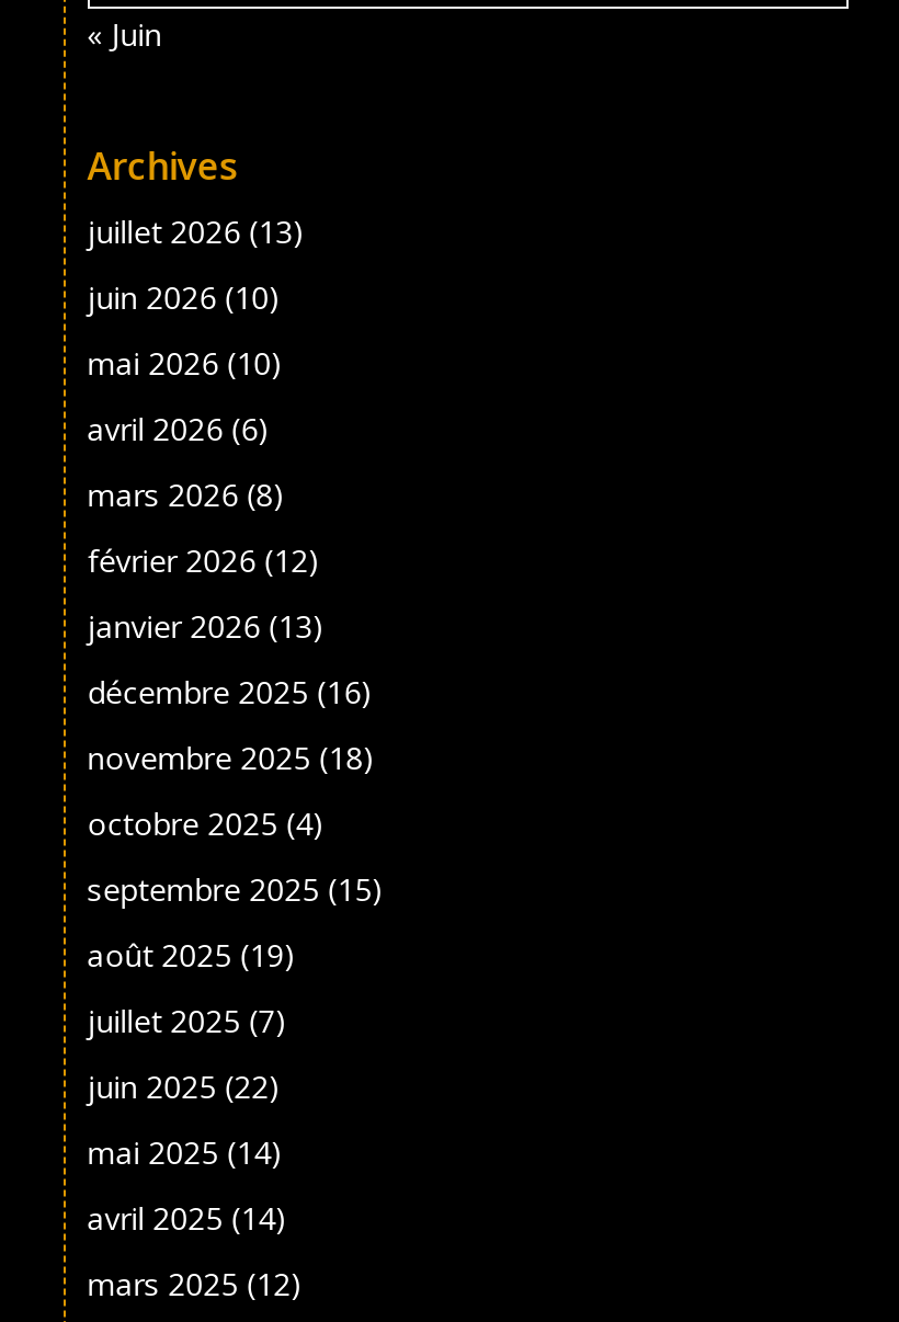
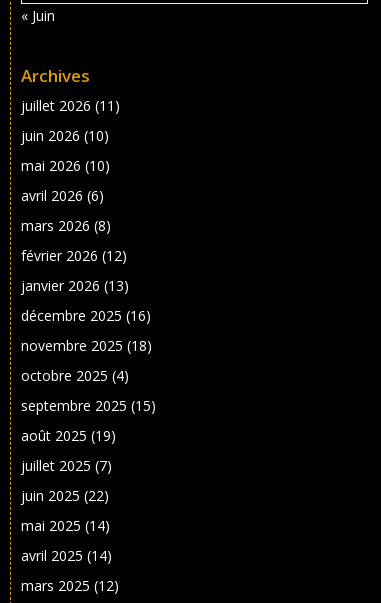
- juillet 2026 (13)
+ juillet 2026 (11)
